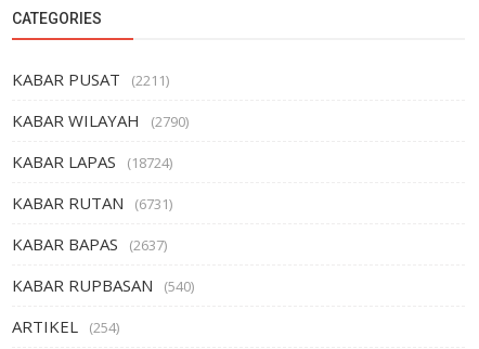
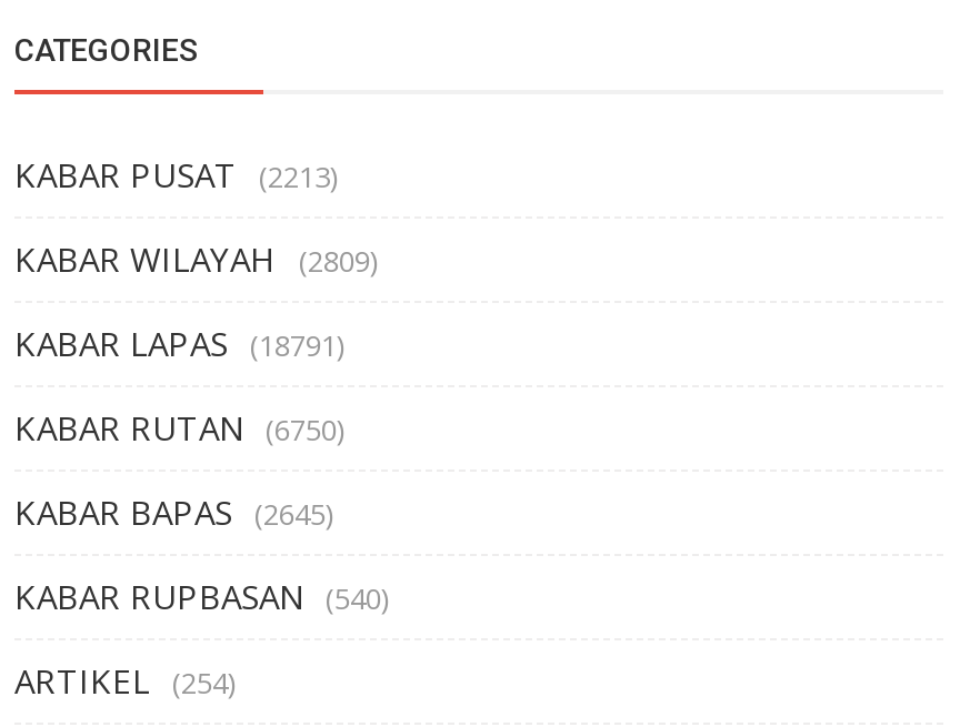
- KABAR PUSAT (2211)
+ KABAR PUSAT (2213)

- KABAR WILAYAH (2790)
+ KABAR WILAYAH (2809)

- KABAR LAPAS (18724)
+ KABAR LAPAS (18791)

- KABAR RUTAN (6731)
+ KABAR RUTAN (6750)

- KABAR BAPAS (2637)
+ KABAR BAPAS (2645)
